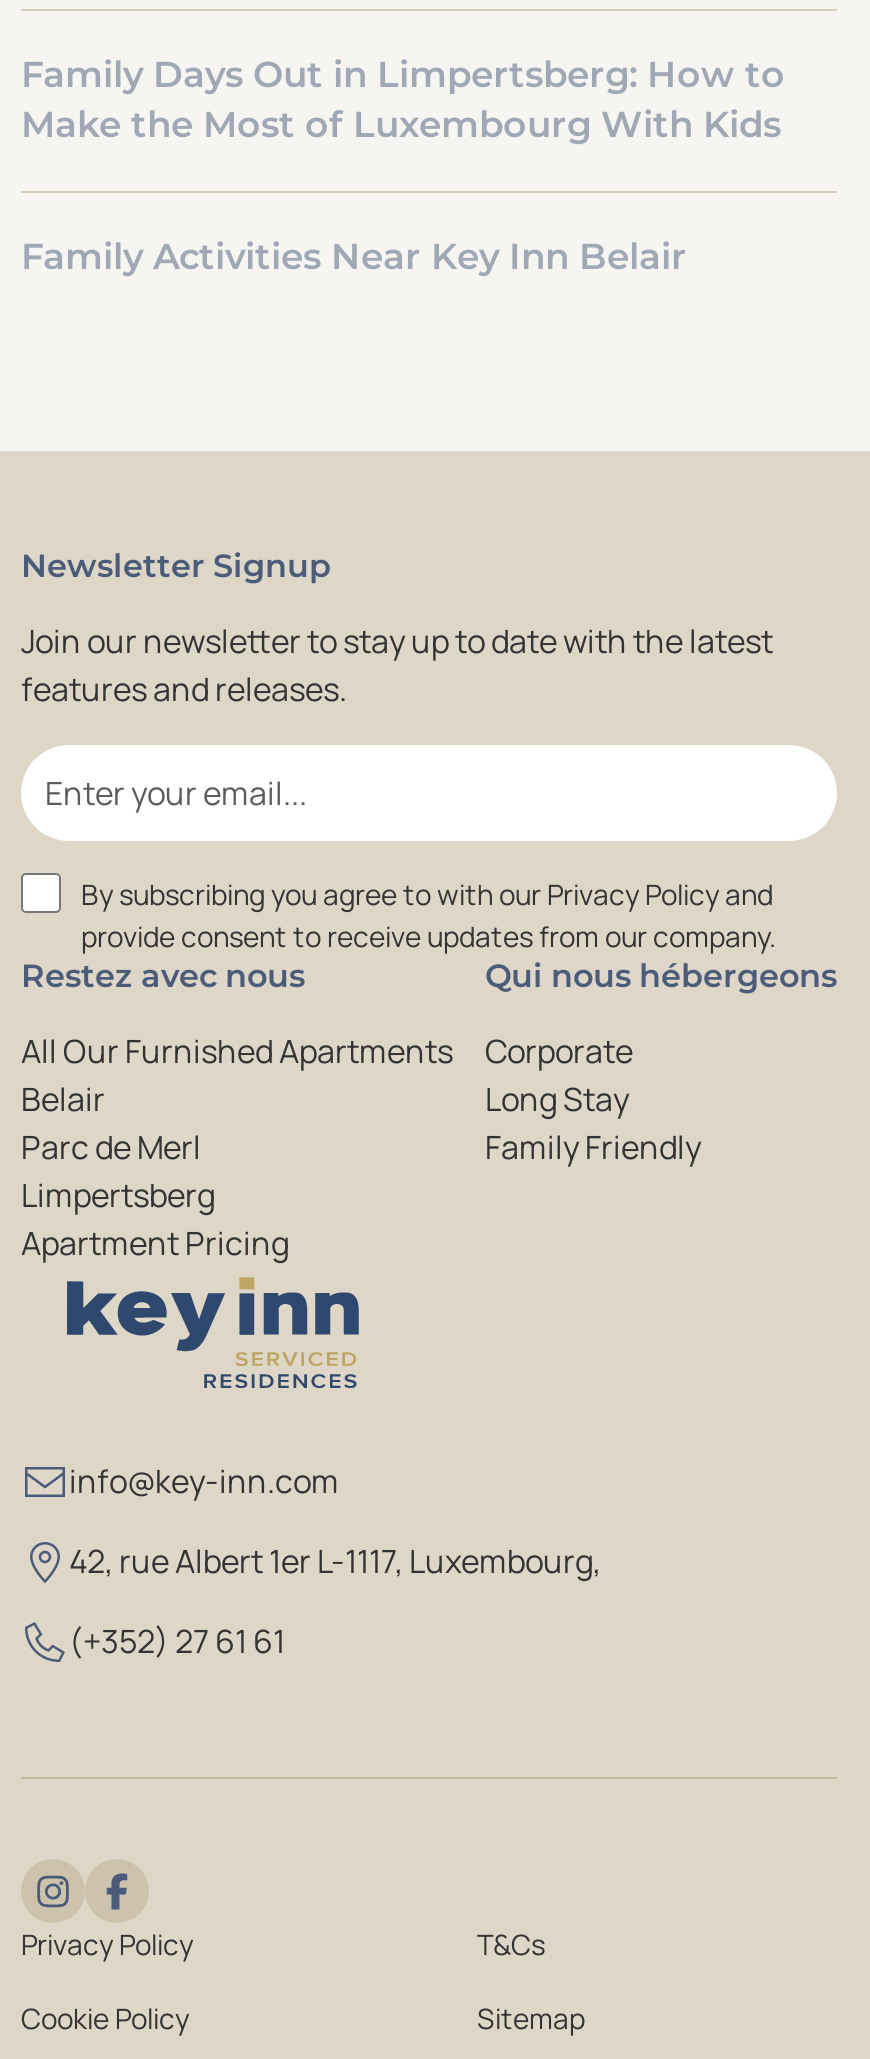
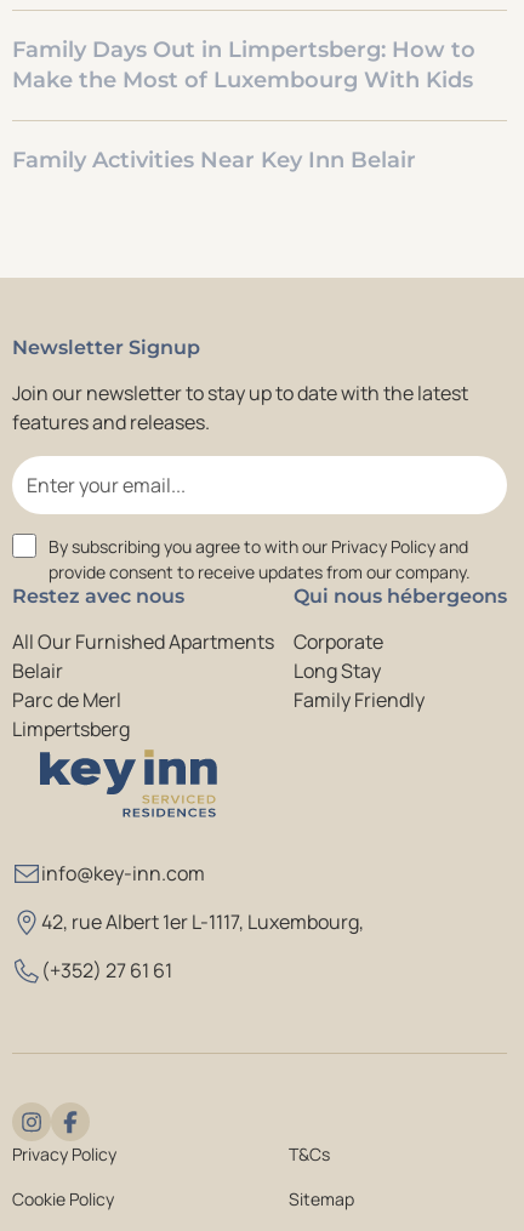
- Apartment Pricing
